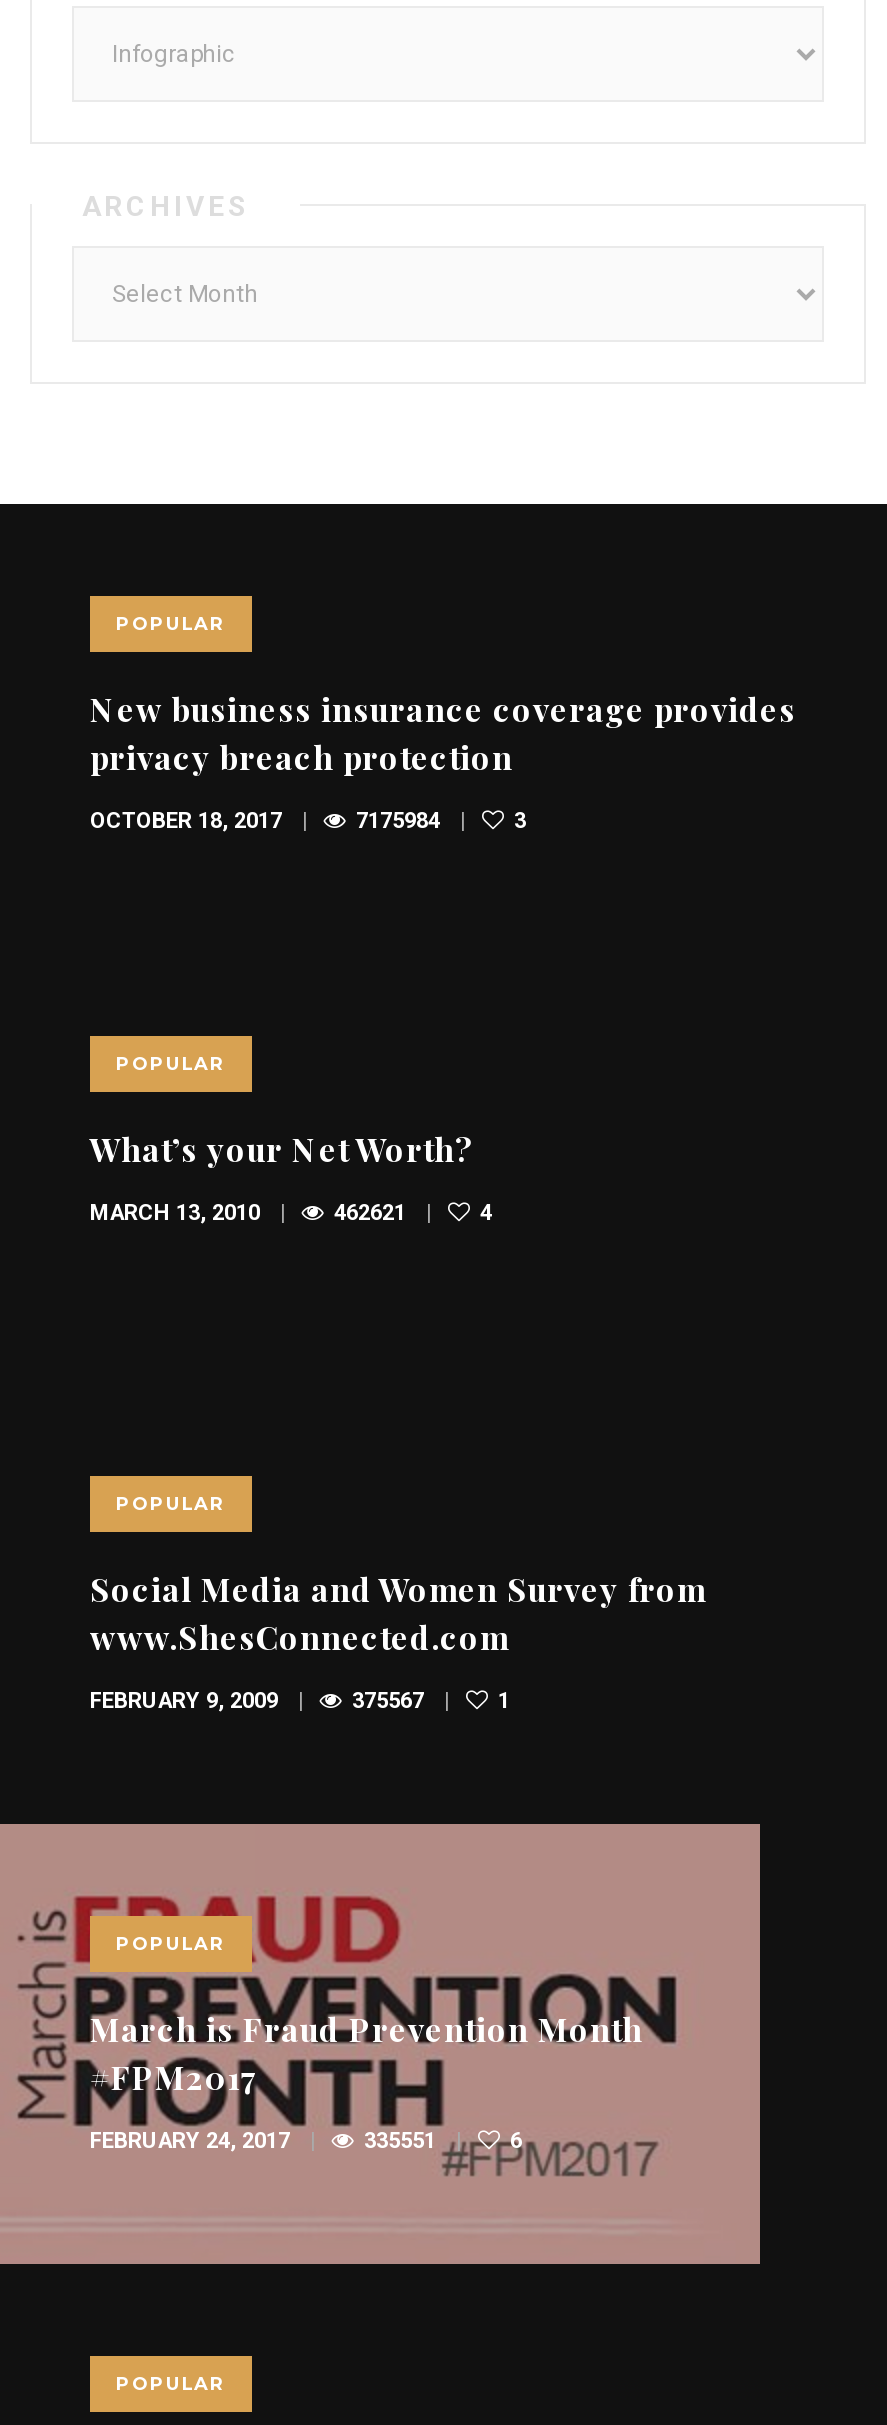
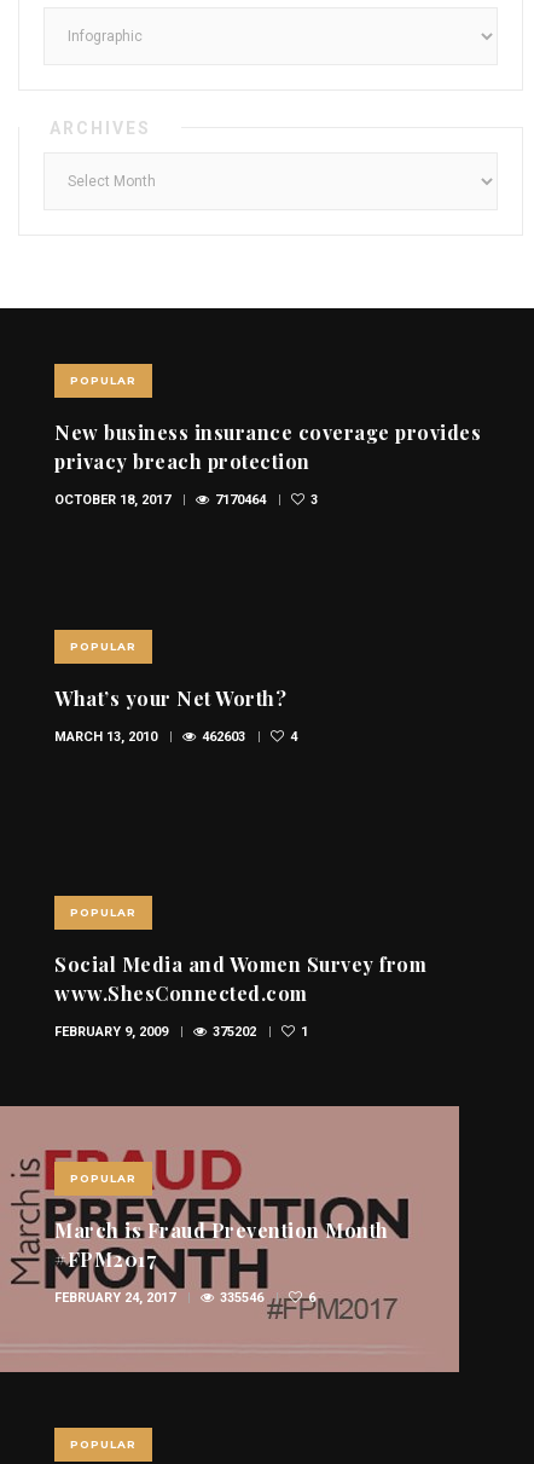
- 7175984
+ 7170464

- 462621
+ 462603

- 375567
+ 375202

- 335551
+ 335546
